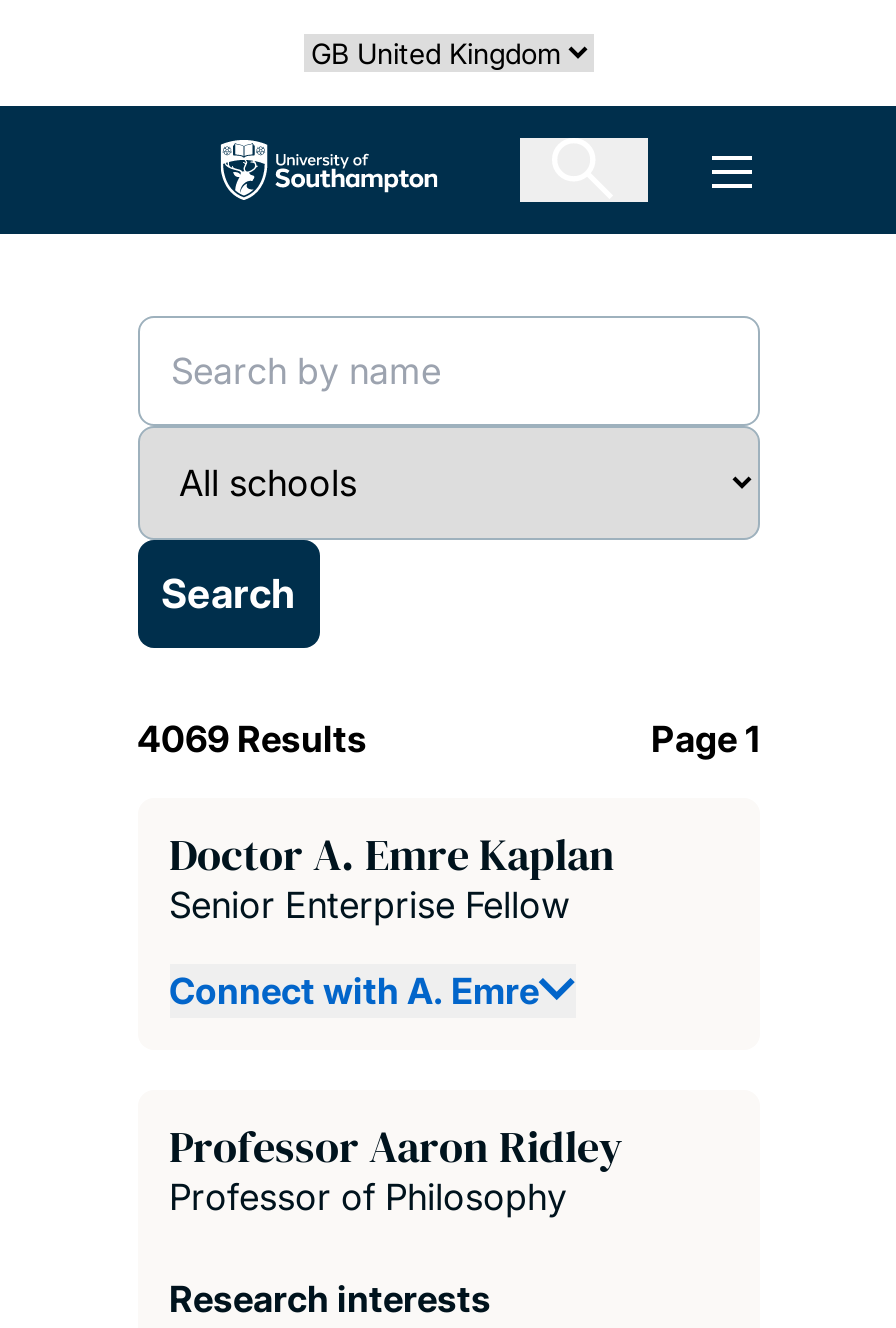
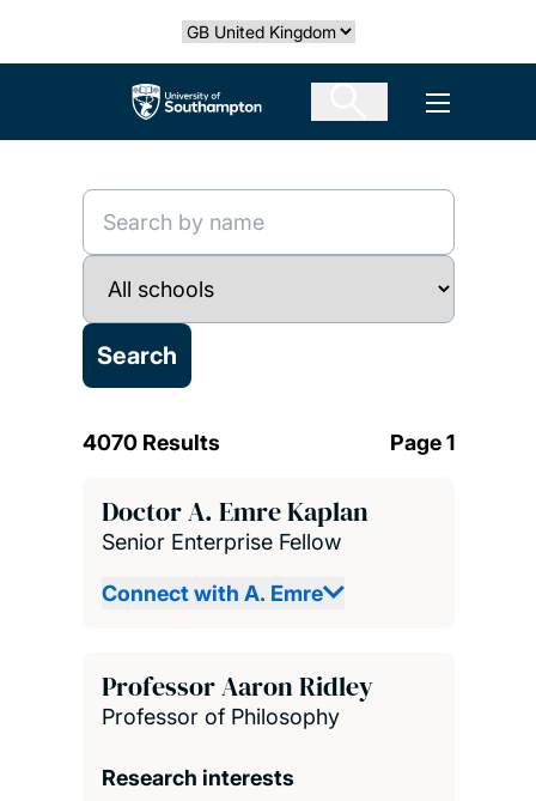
- 4069 Results
+ 4070 Results
